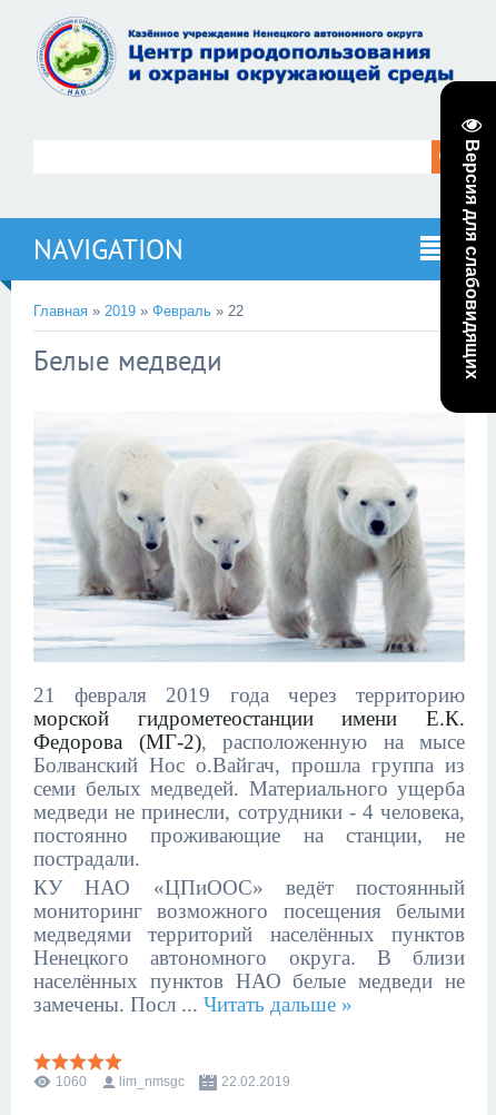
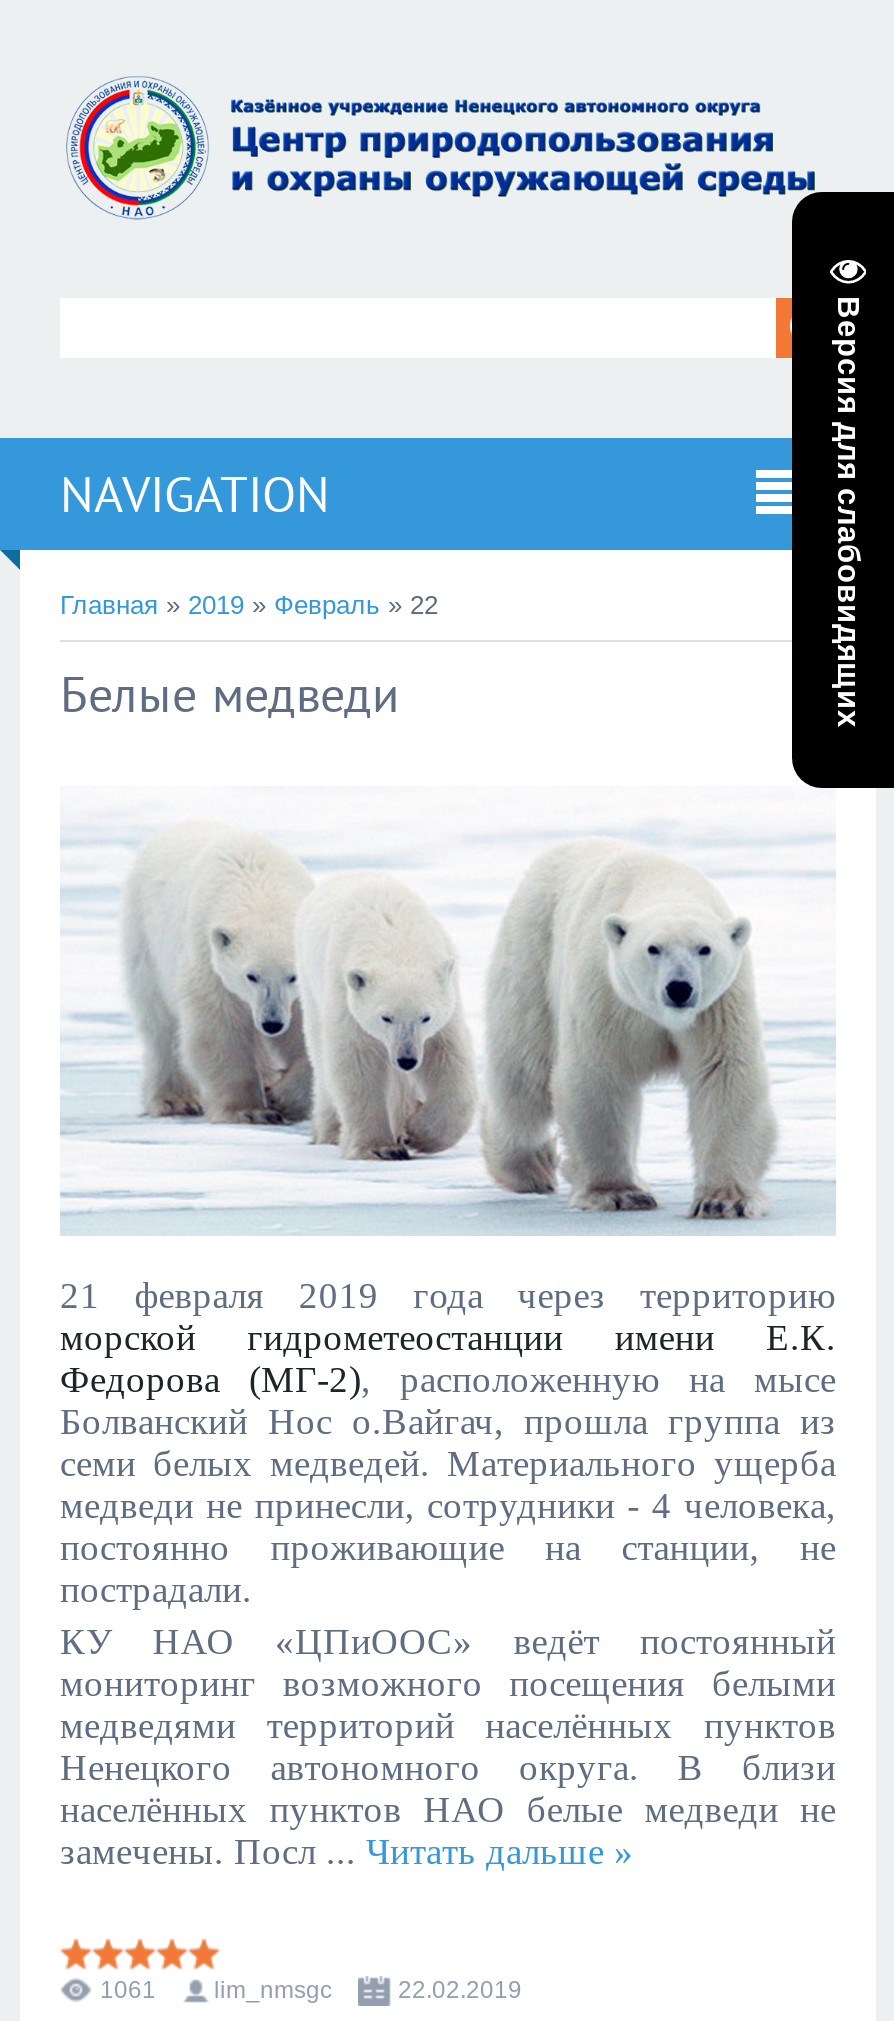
- 1060
+ 1061
